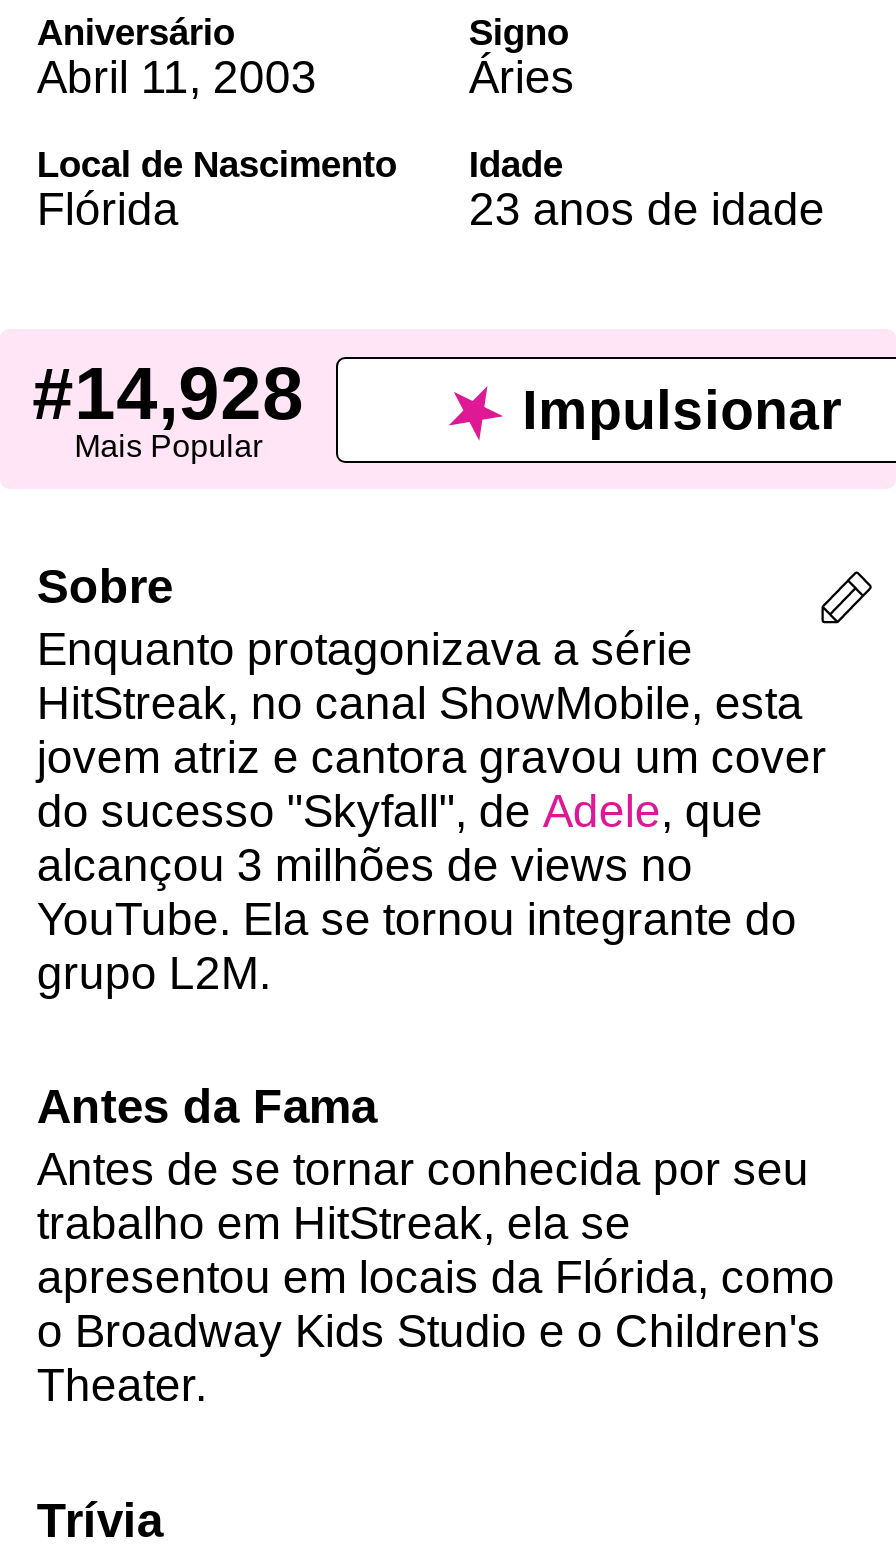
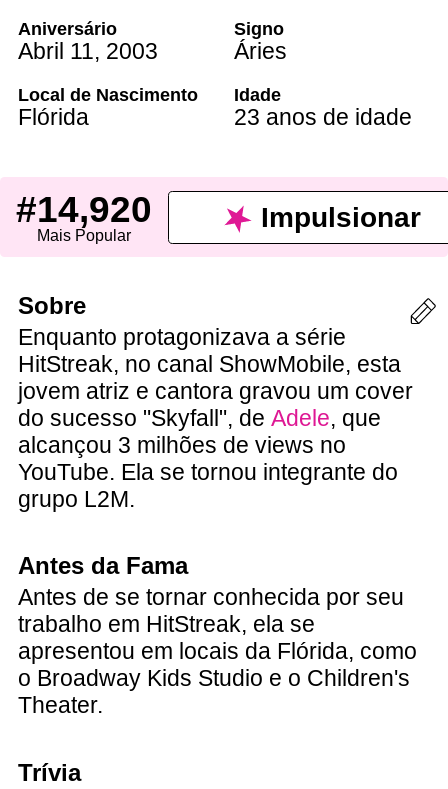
- #14,928
+ #14,920
